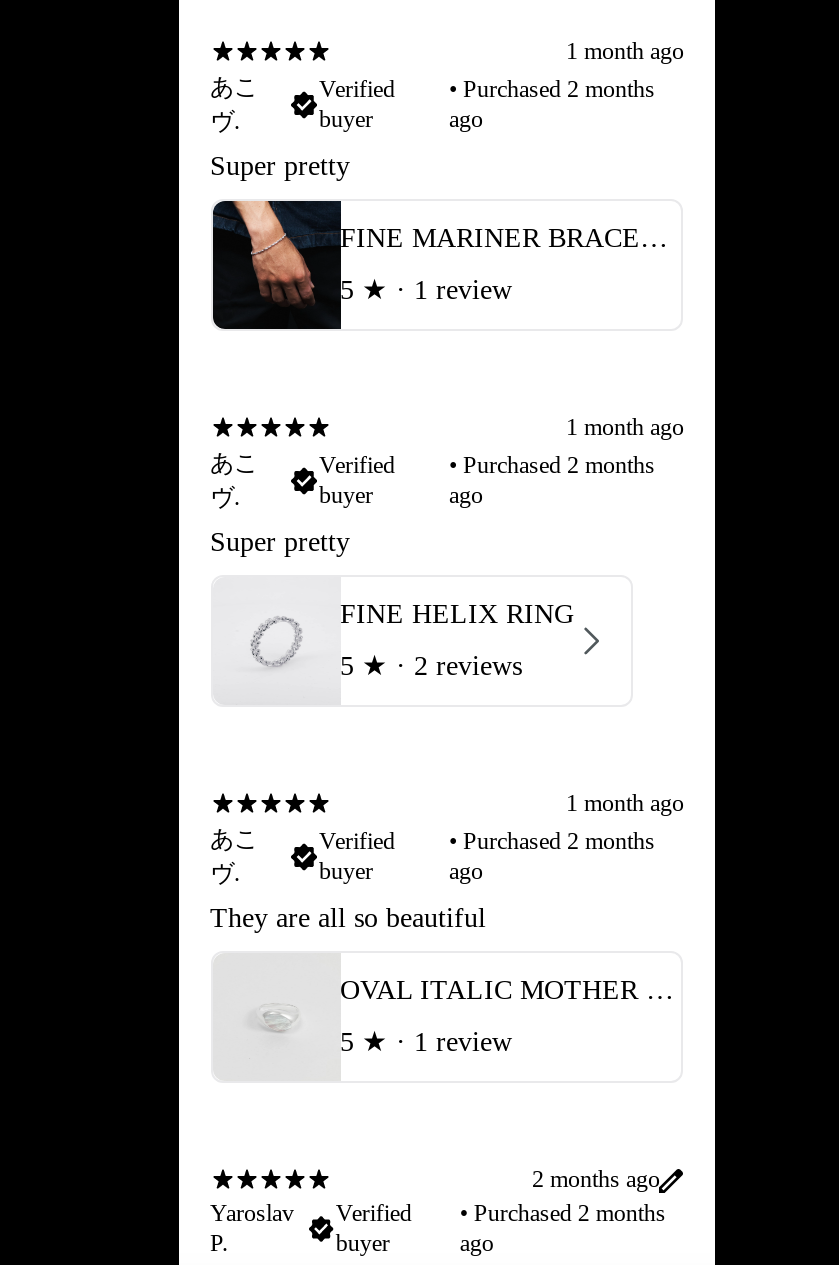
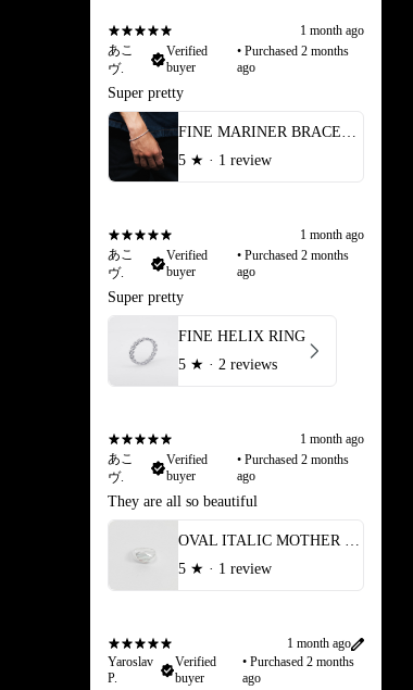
- 2 months ago
+ 1 month ago
